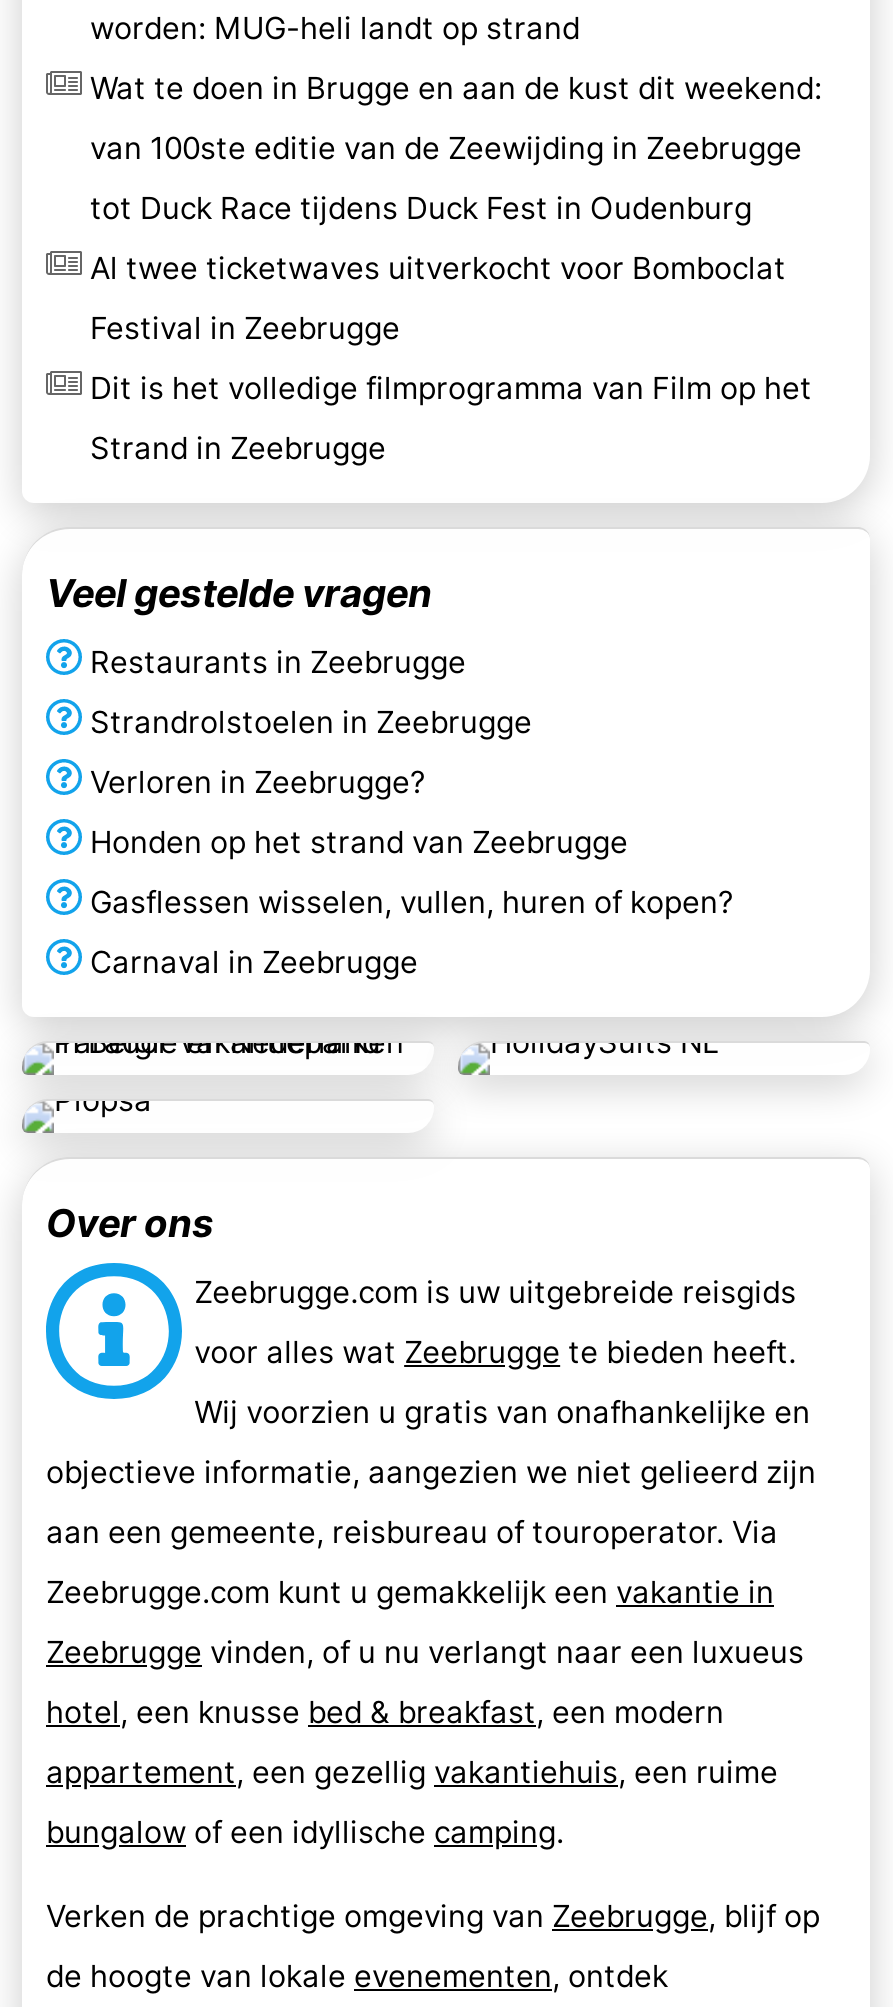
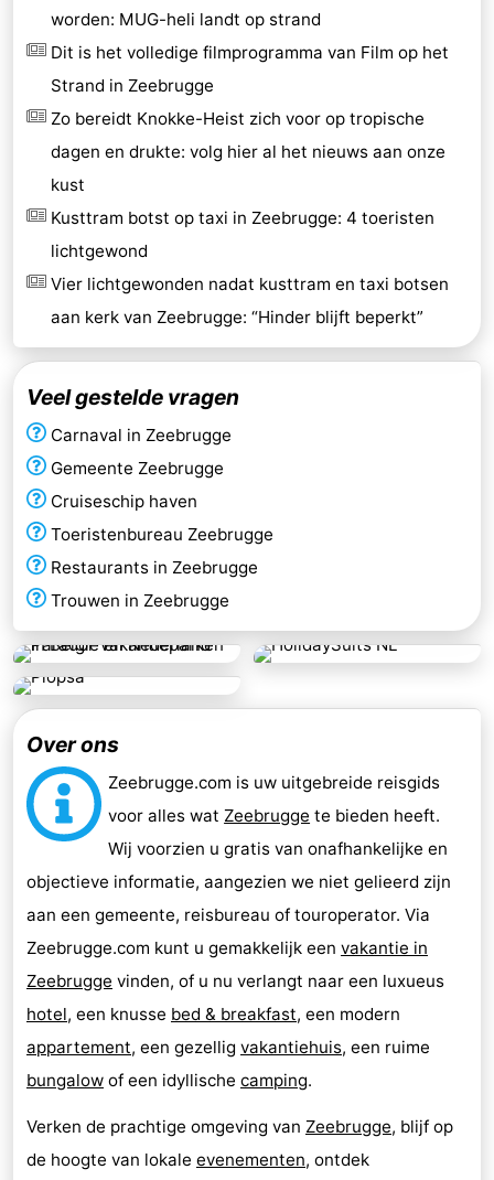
- Wat te doen in Brugge en aan de kust dit weekend:
- van 100ste editie van de Zeewijding in Zeebrugge
- tot Duck Race tijdens Duck Fest in Oudenburg
- Al twee ticketwaves uitverkocht voor Bomboclat
- Festival in Zeebrugge

moved up: Dit is het volledige filmprogramma van Film op het | Strand in Zeebrugge

+ Zo bereidt Knokke-Heist zich voor op tropische
+ dagen en drukte: volg hier al het nieuws aan onze
+ kust
+ Kusttram botst op taxi in Zeebrugge: 4 toeristen
+ lichtgewond
+ Vier lichtgewonden nadat kusttram en taxi botsen
+ aan kerk van Zeebrugge: “Hinder blijft beperkt”

moved down: Restaurants in Zeebrugge

- Strandrolstoelen in Zeebrugge
- Verloren in Zeebrugge?
- Honden op het strand van Zeebrugge
- Gasflessen wisselen, vullen, huren of kopen?

moved up: Carnaval in Zeebrugge

+ Gemeente Zeebrugge
+ Cruiseschip haven
+ Toeristenbureau Zeebrugge
+ Trouwen in Zeebrugge
